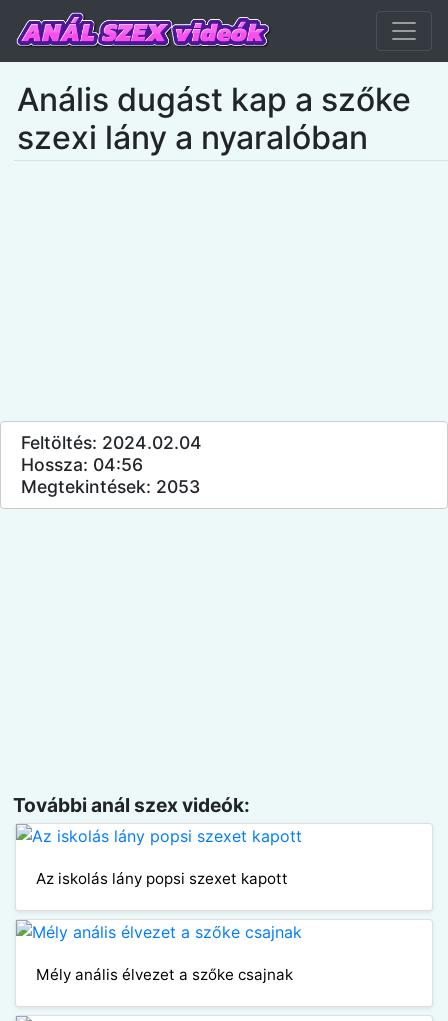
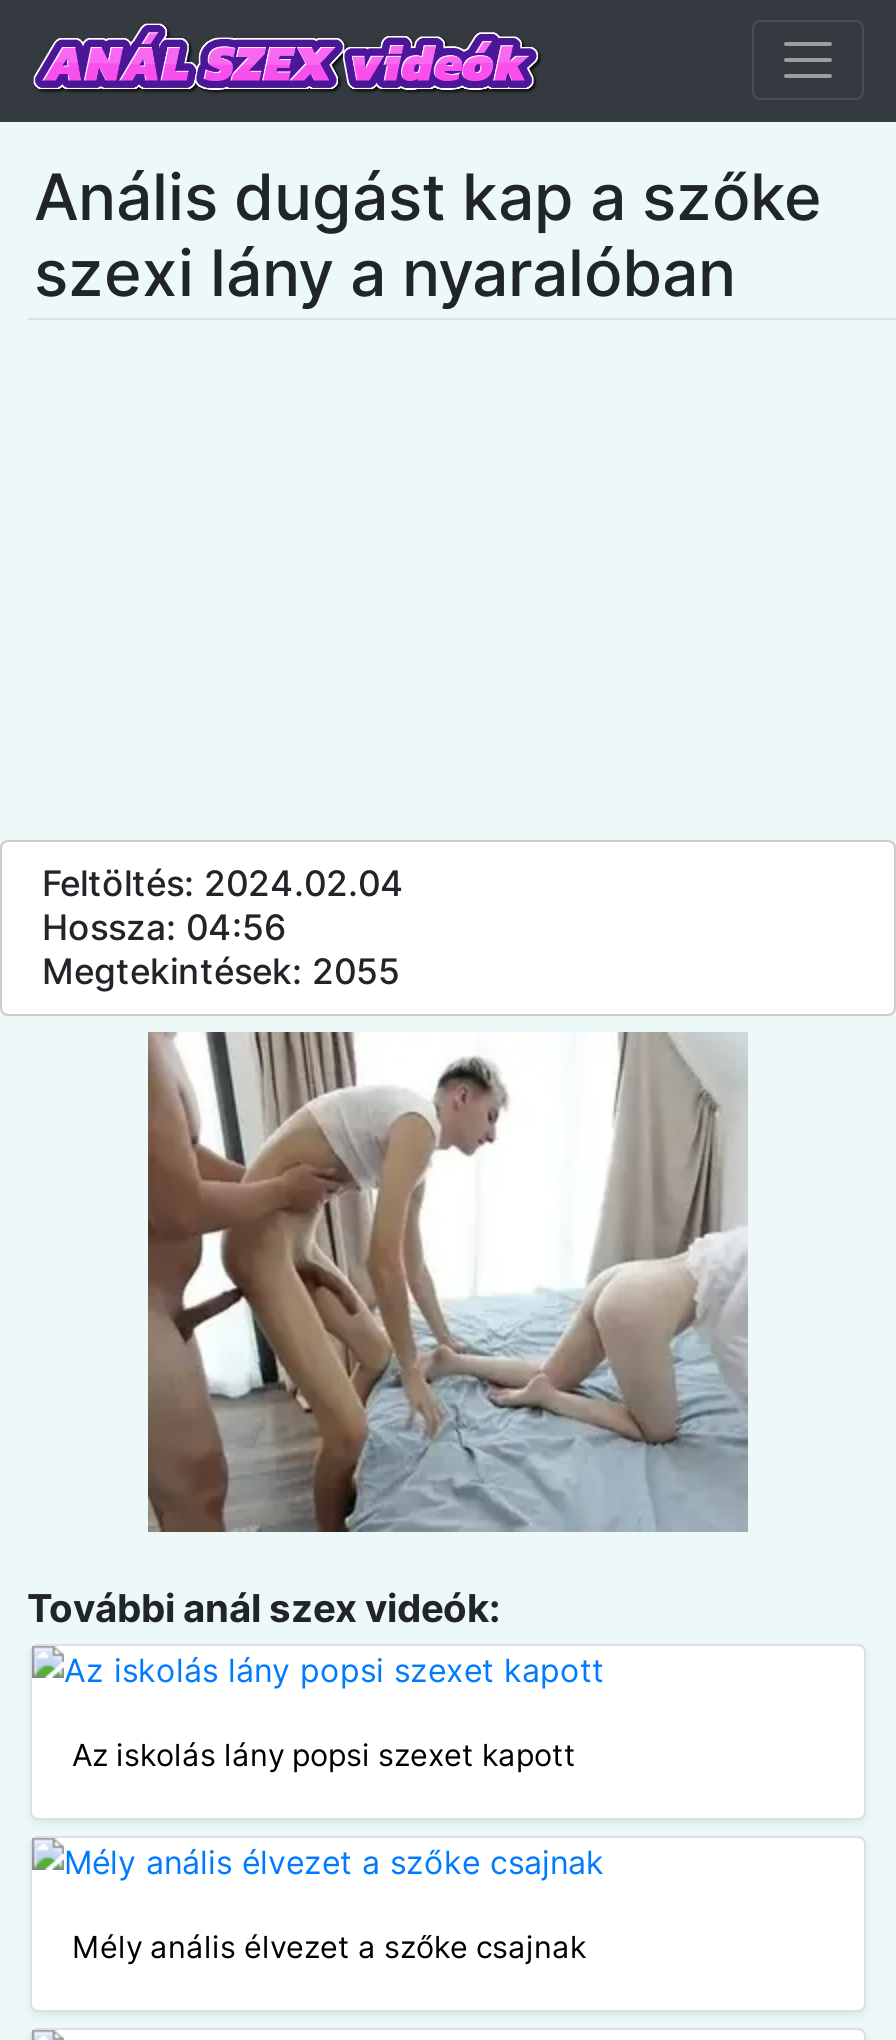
- Megtekintések: 2053
+ Megtekintések: 2055

+ [image]
